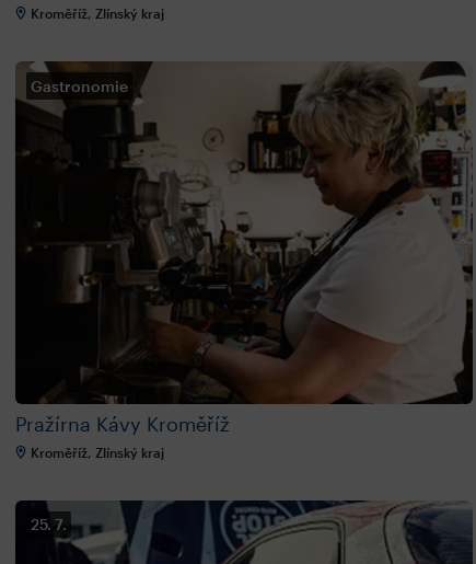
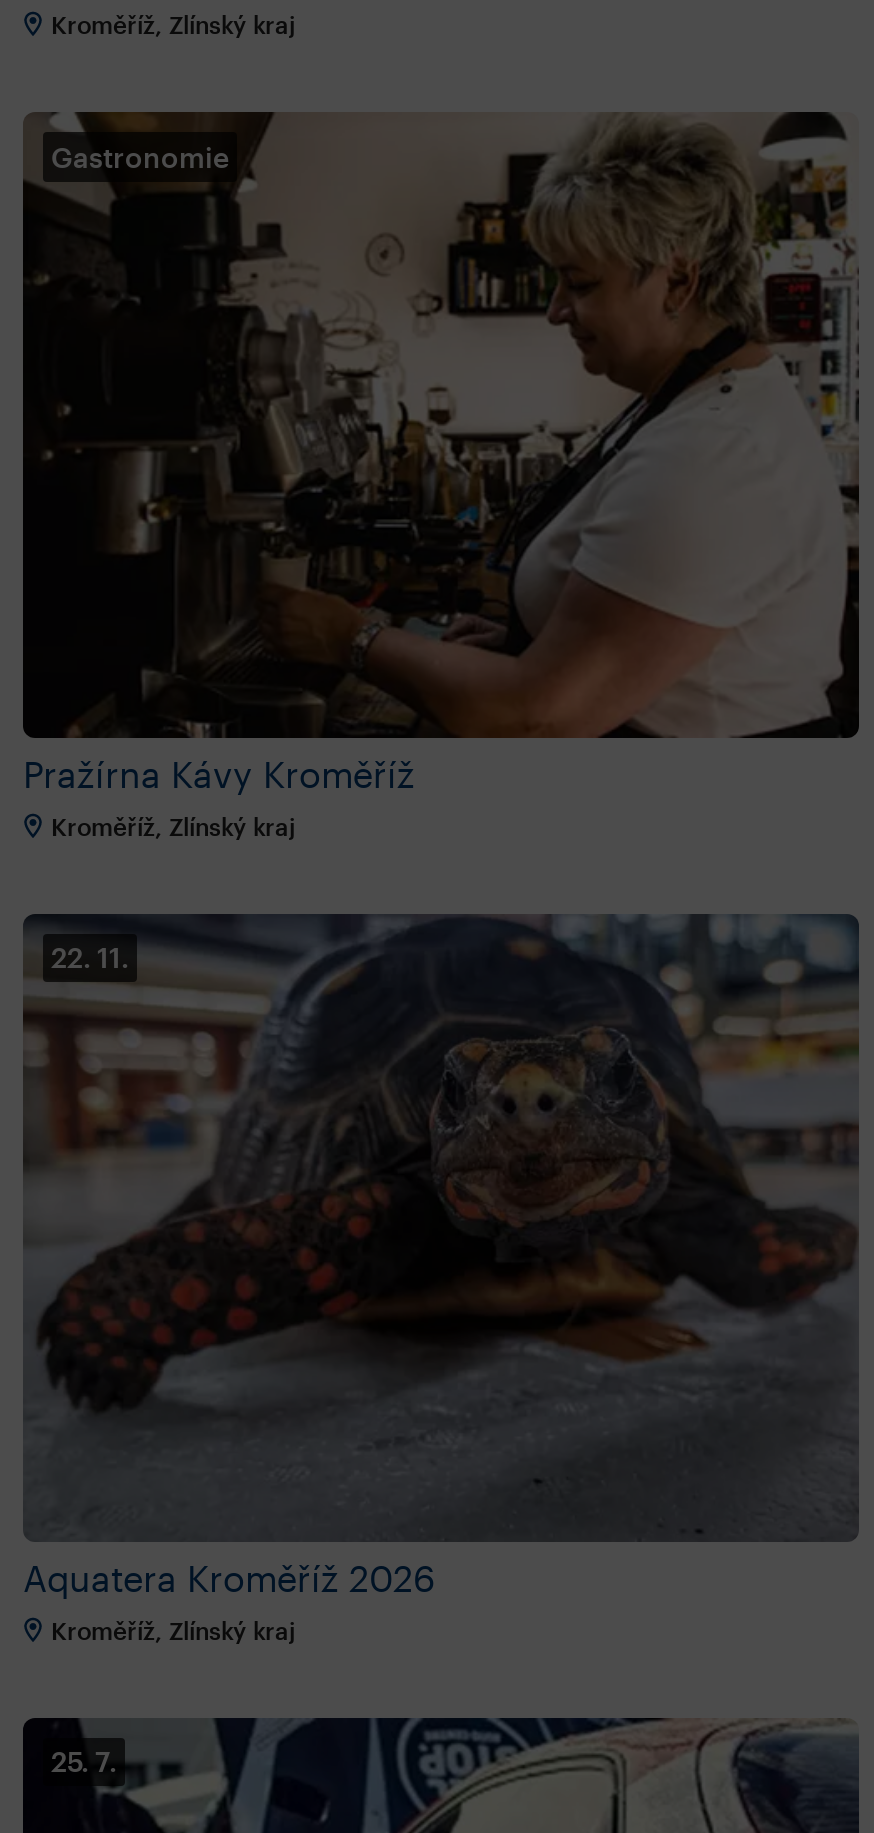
+ [image]
+ 22. 11.

+ Aquatera Kroměříž 2026
+ Kroměříž, Zlínský kraj
